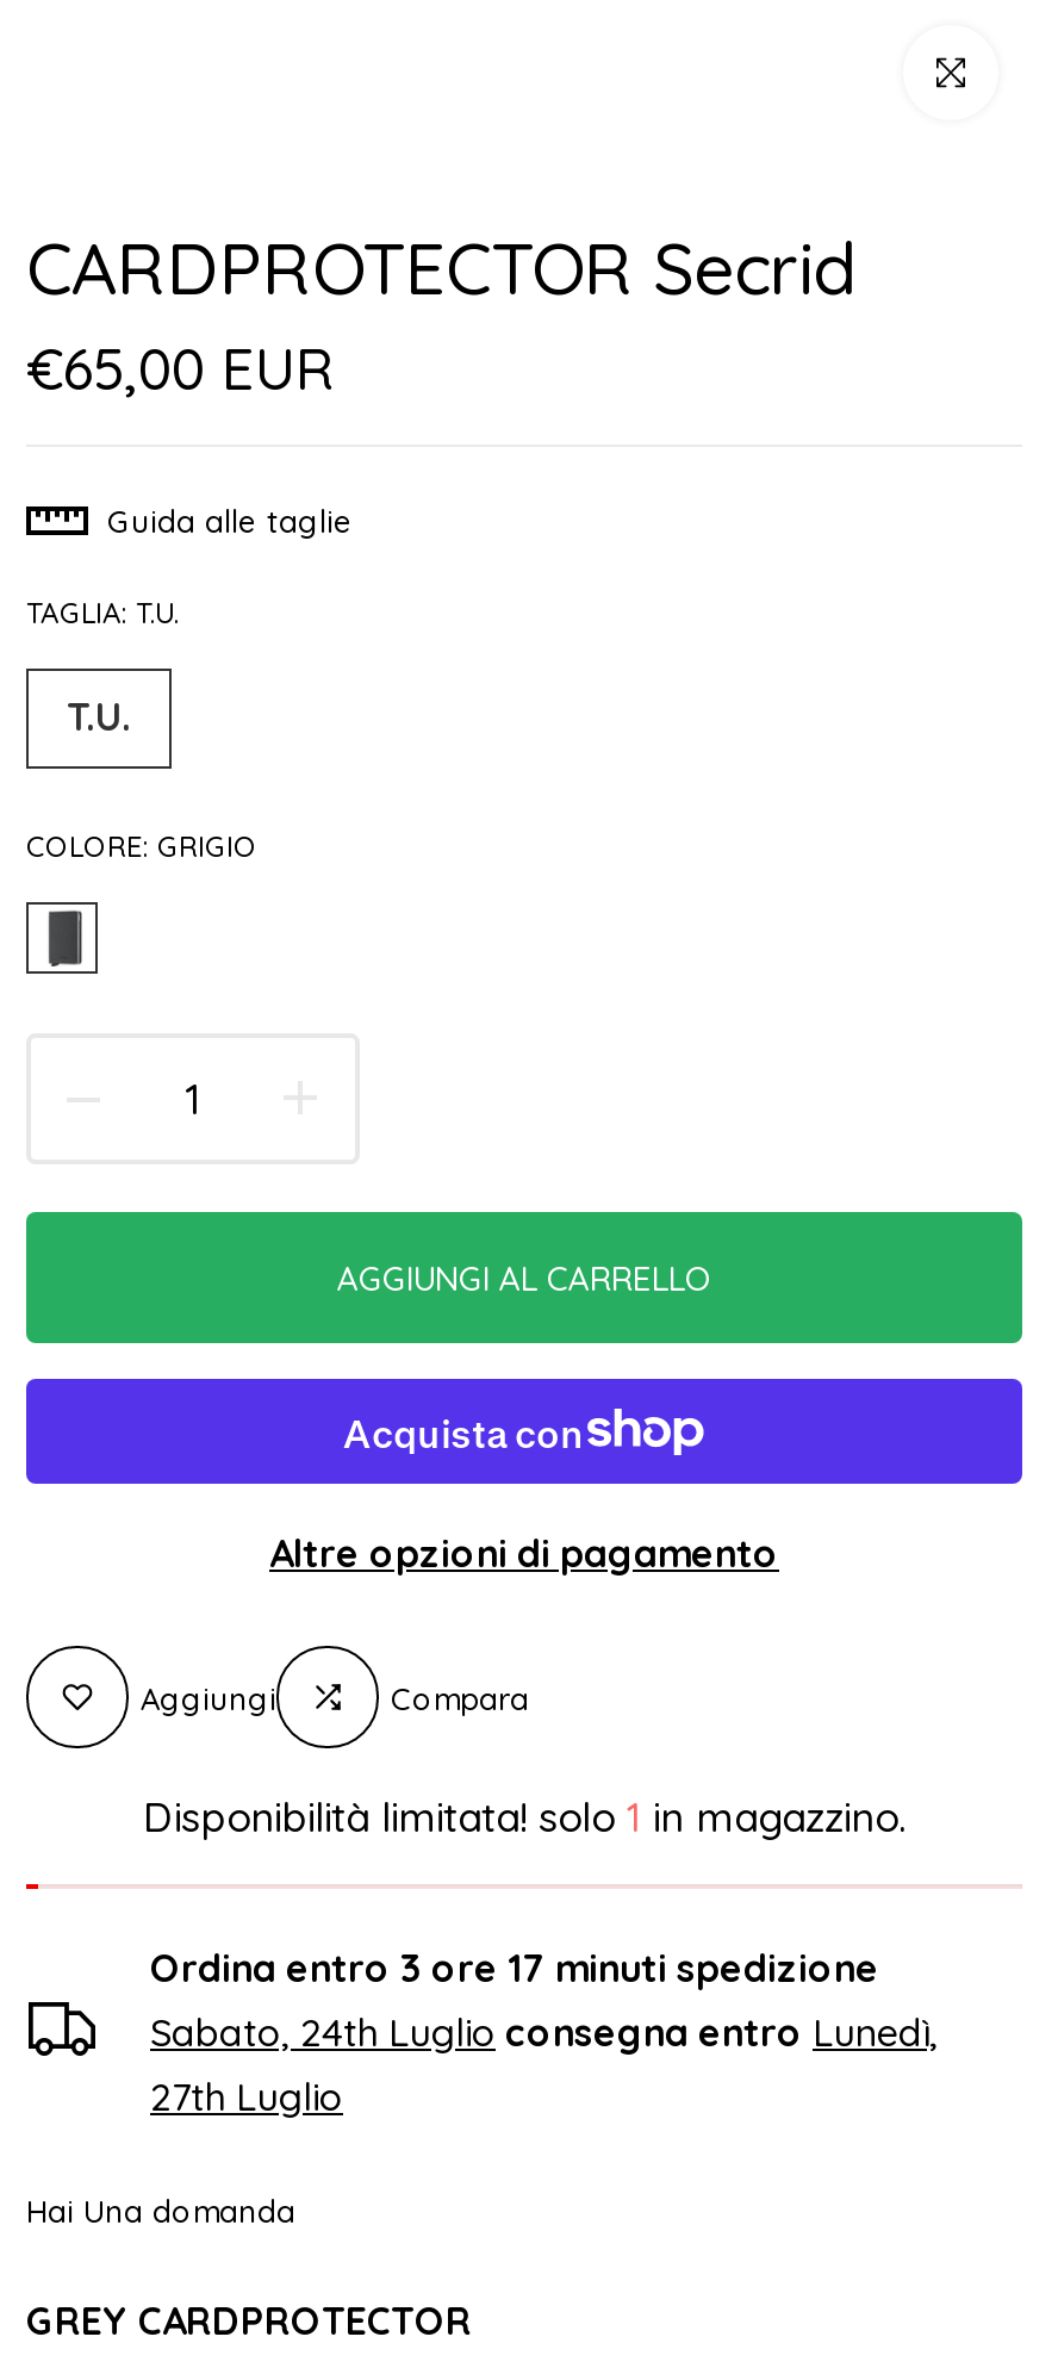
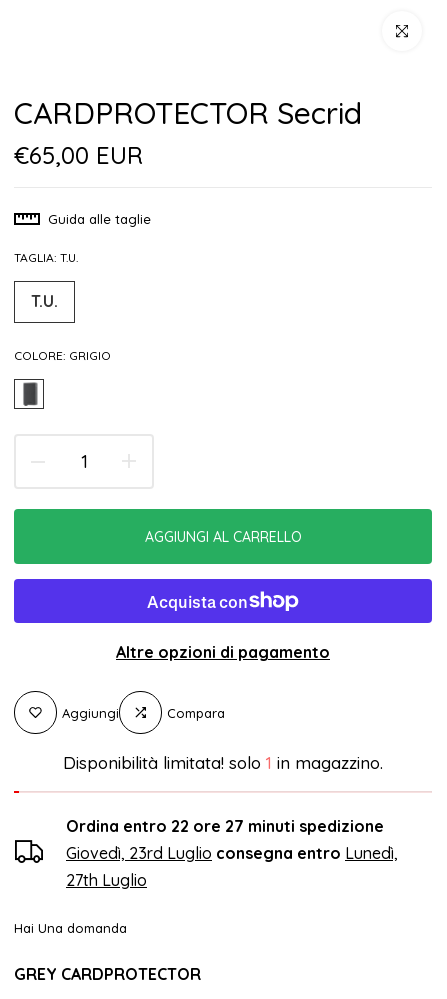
- Ordina entro 3 ore 17 minuti spedizione
+ Ordina entro 22 ore 27 minuti spedizione

- Sabato, 24th Luglio consegna entro Lunedì,
+ Giovedì, 23rd Luglio consegna entro Lunedì,
